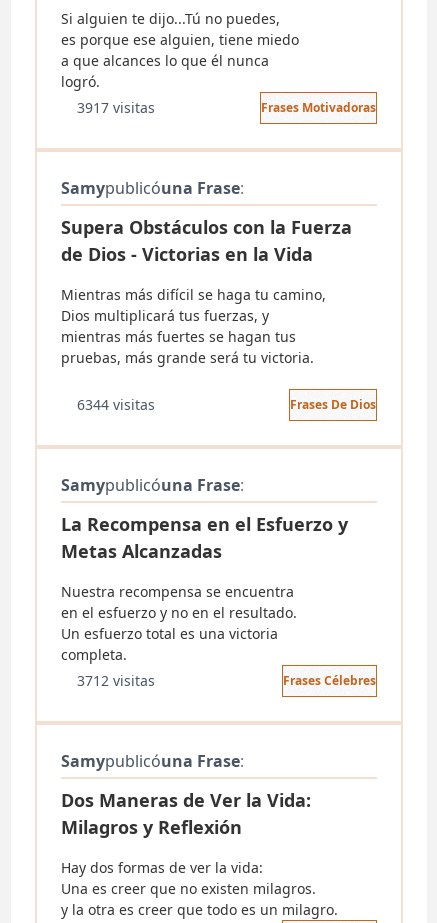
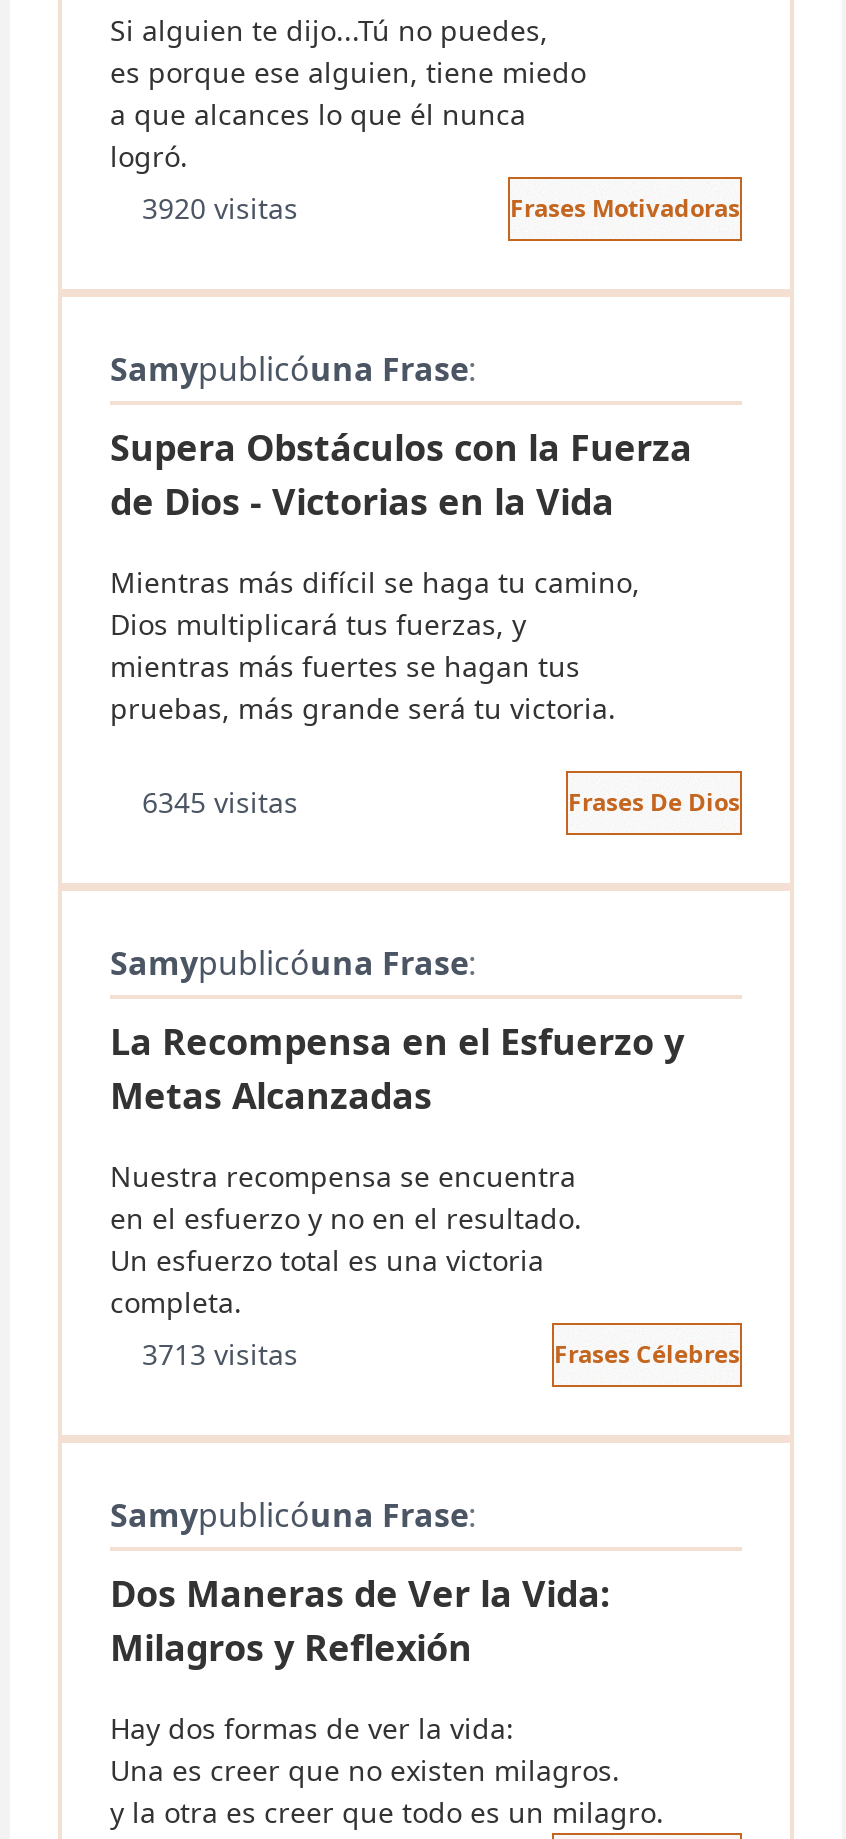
- 3917 visitas
+ 3920 visitas

- 6344 visitas
+ 6345 visitas

- 3712 visitas
+ 3713 visitas
